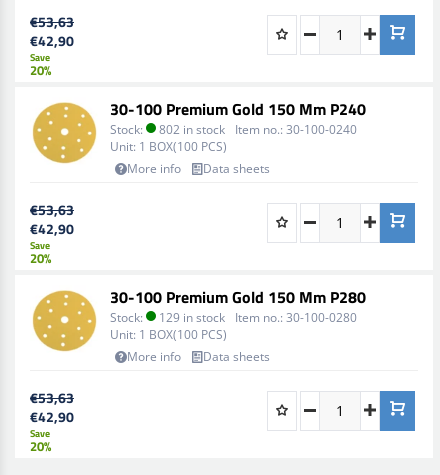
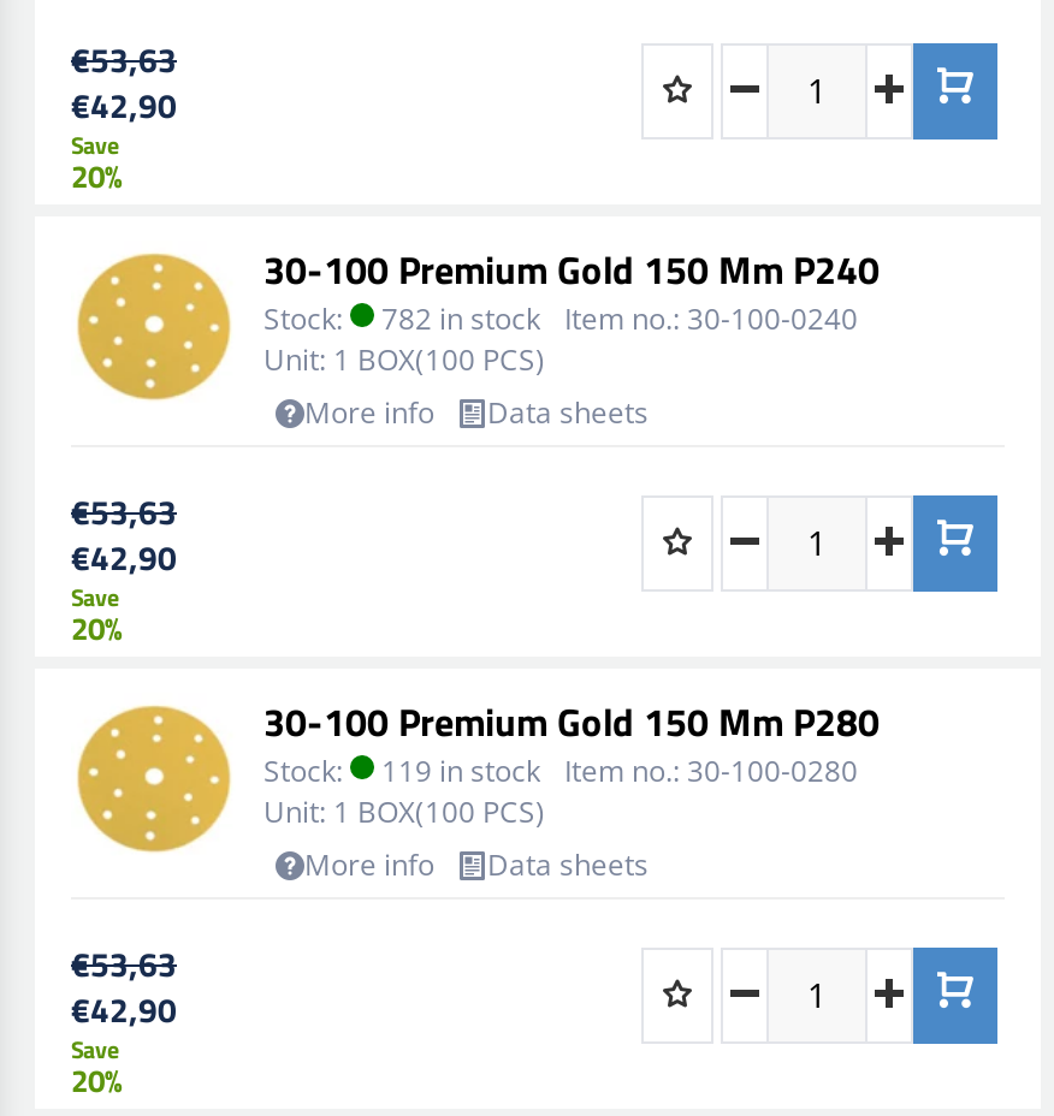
- 802 in stock Item no.: 30-100-0240
+ 782 in stock Item no.: 30-100-0240

- 129 in stock Item no.: 30-100-0280
+ 119 in stock Item no.: 30-100-0280
